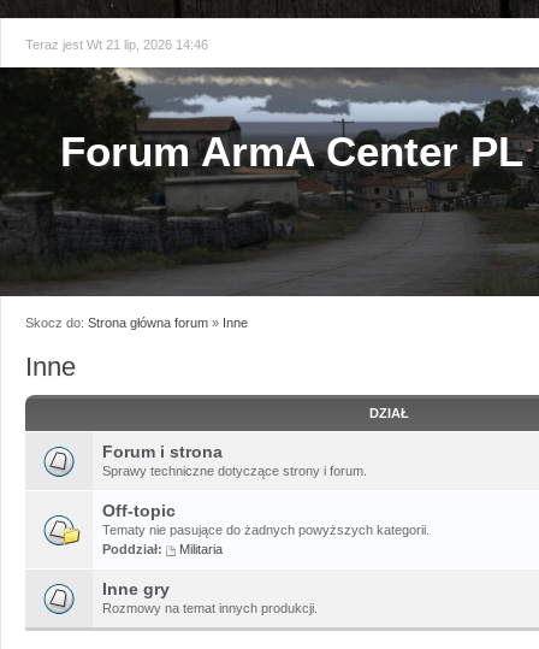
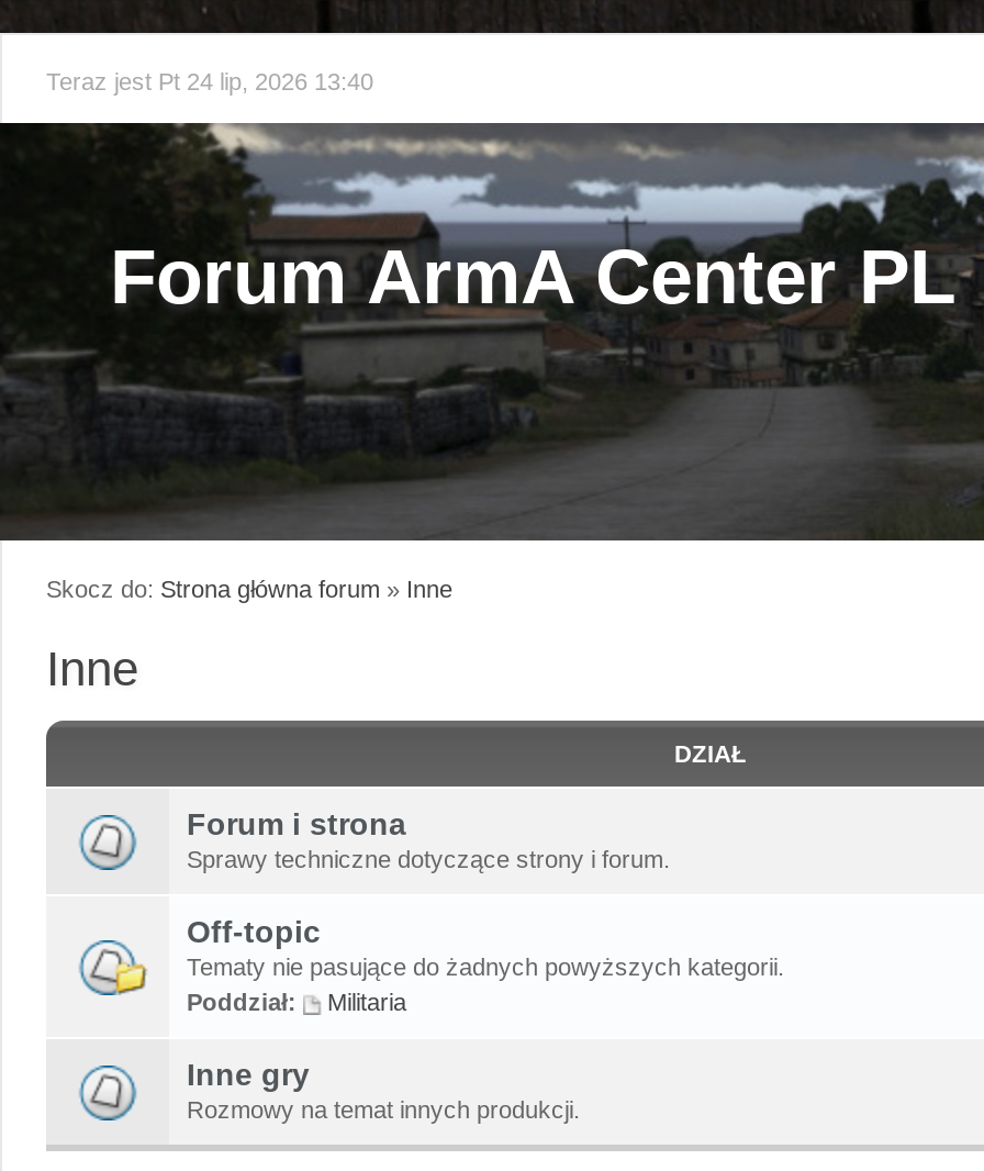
- Teraz jest Wt 21 lip, 2026 14:46
+ Teraz jest Pt 24 lip, 2026 13:40
